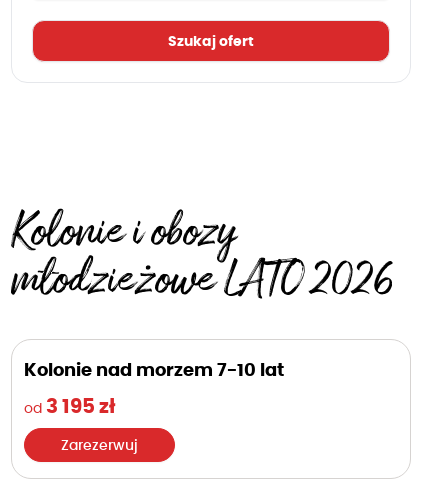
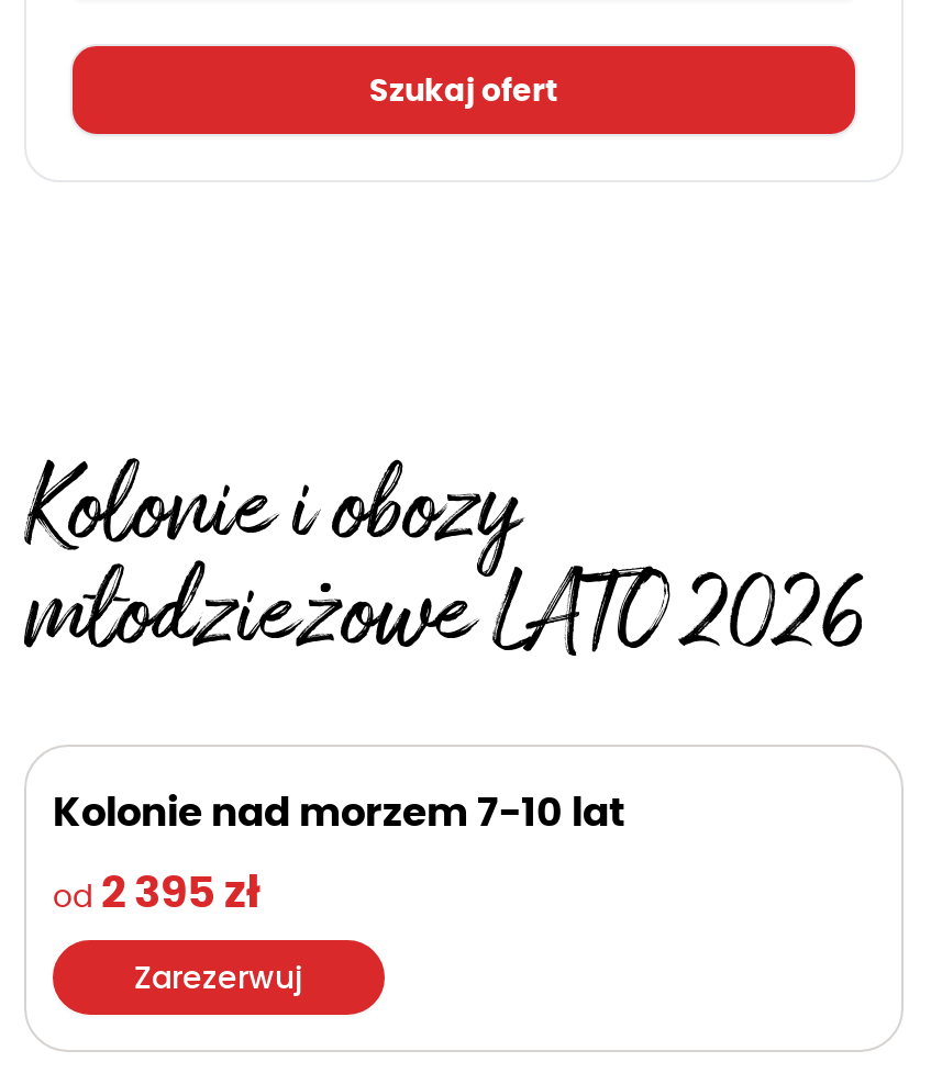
- od 3 195 zł
+ od 2 395 zł
